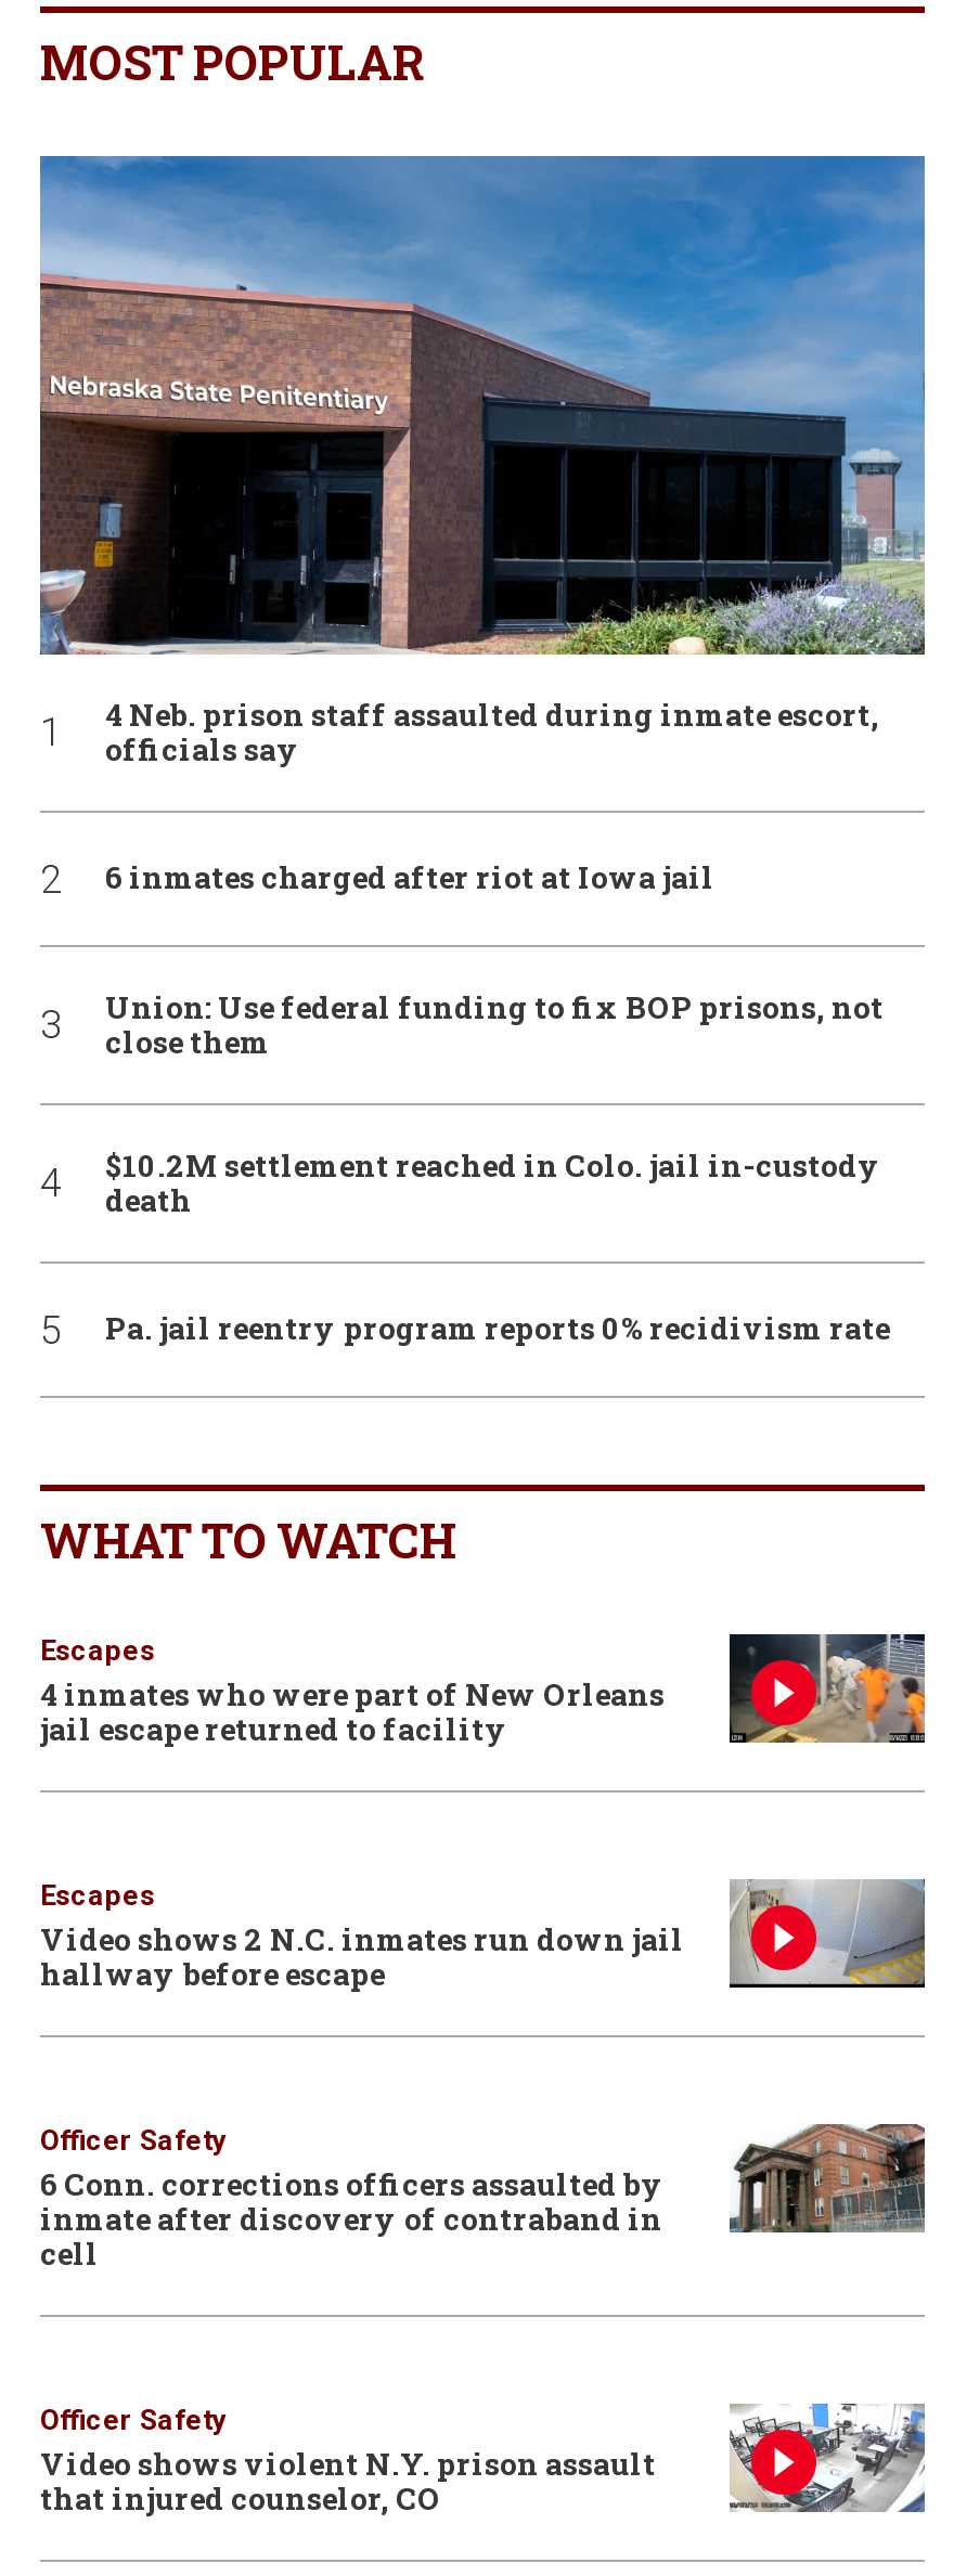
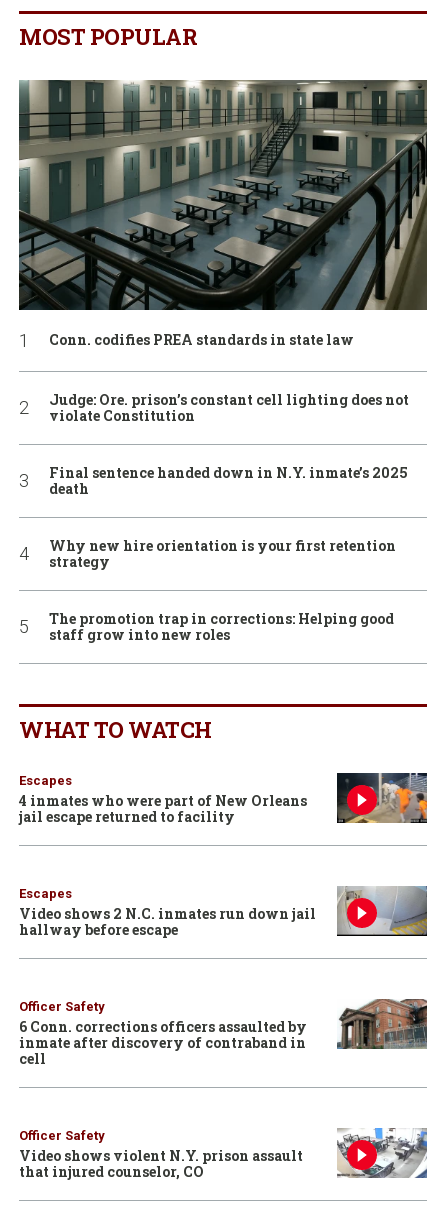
- [image]
- 4 Neb. prison staff assaulted during inmate escort,
- officials say
- 6 inmates charged after riot at Iowa jail
- Union: Use federal funding to fix BOP prisons, not
- close them
- $10.2M settlement reached in Colo. jail in-custody
+ [image]
+ Conn. codifies PREA standards in state law
+ Judge: Ore. prison’s constant cell lighting does not
+ violate Constitution
+ Final sentence handed down in N.Y. inmate’s 2025

moved up: death

- Pa. jail reentry program reports 0% recidivism rate
+ Why new hire orientation is your first retention
+ strategy
+ The promotion trap in corrections: Helping good
+ staff grow into new roles
